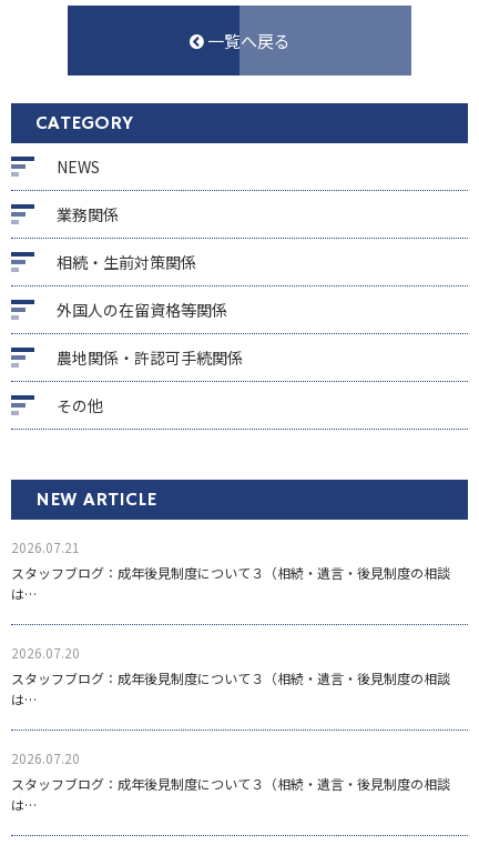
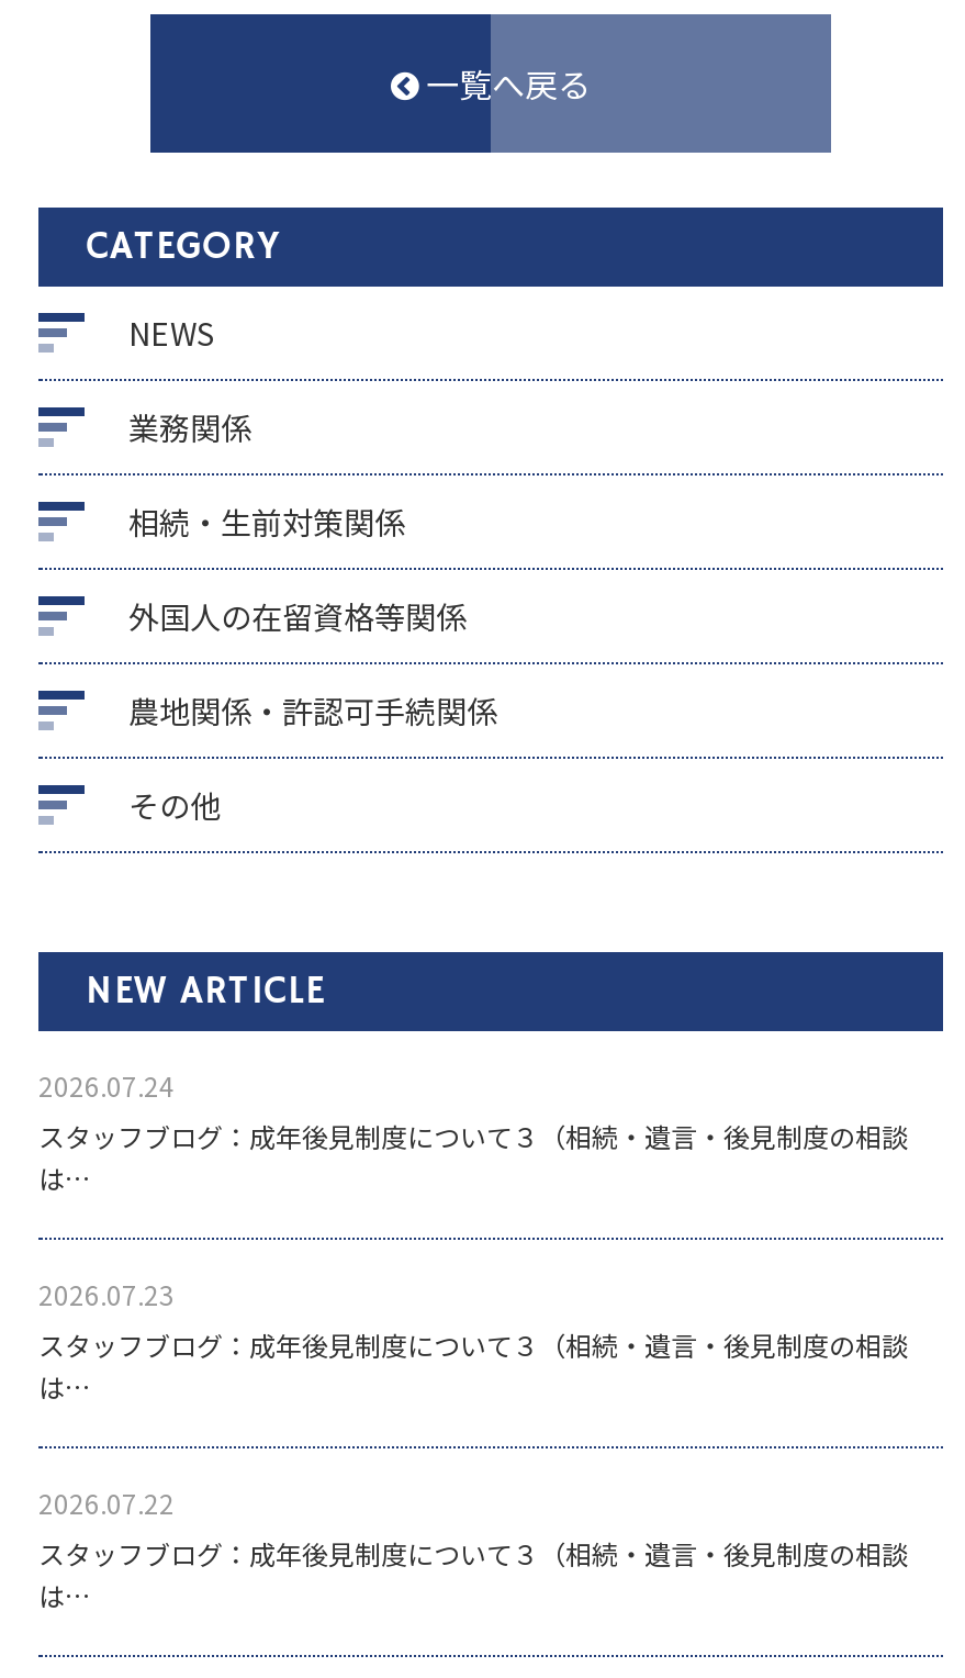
- 2026.07.21
+ 2026.07.24

- 2026.07.20
+ 2026.07.23

- 2026.07.20
+ 2026.07.22
